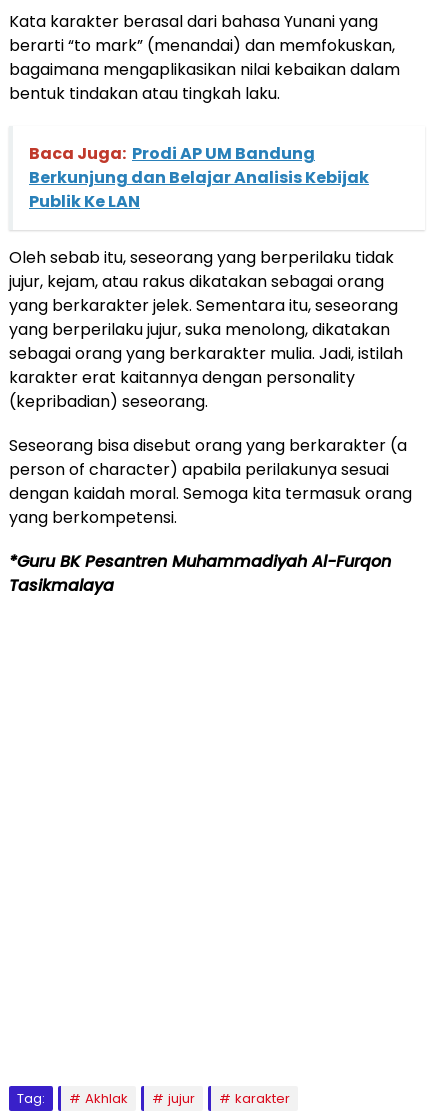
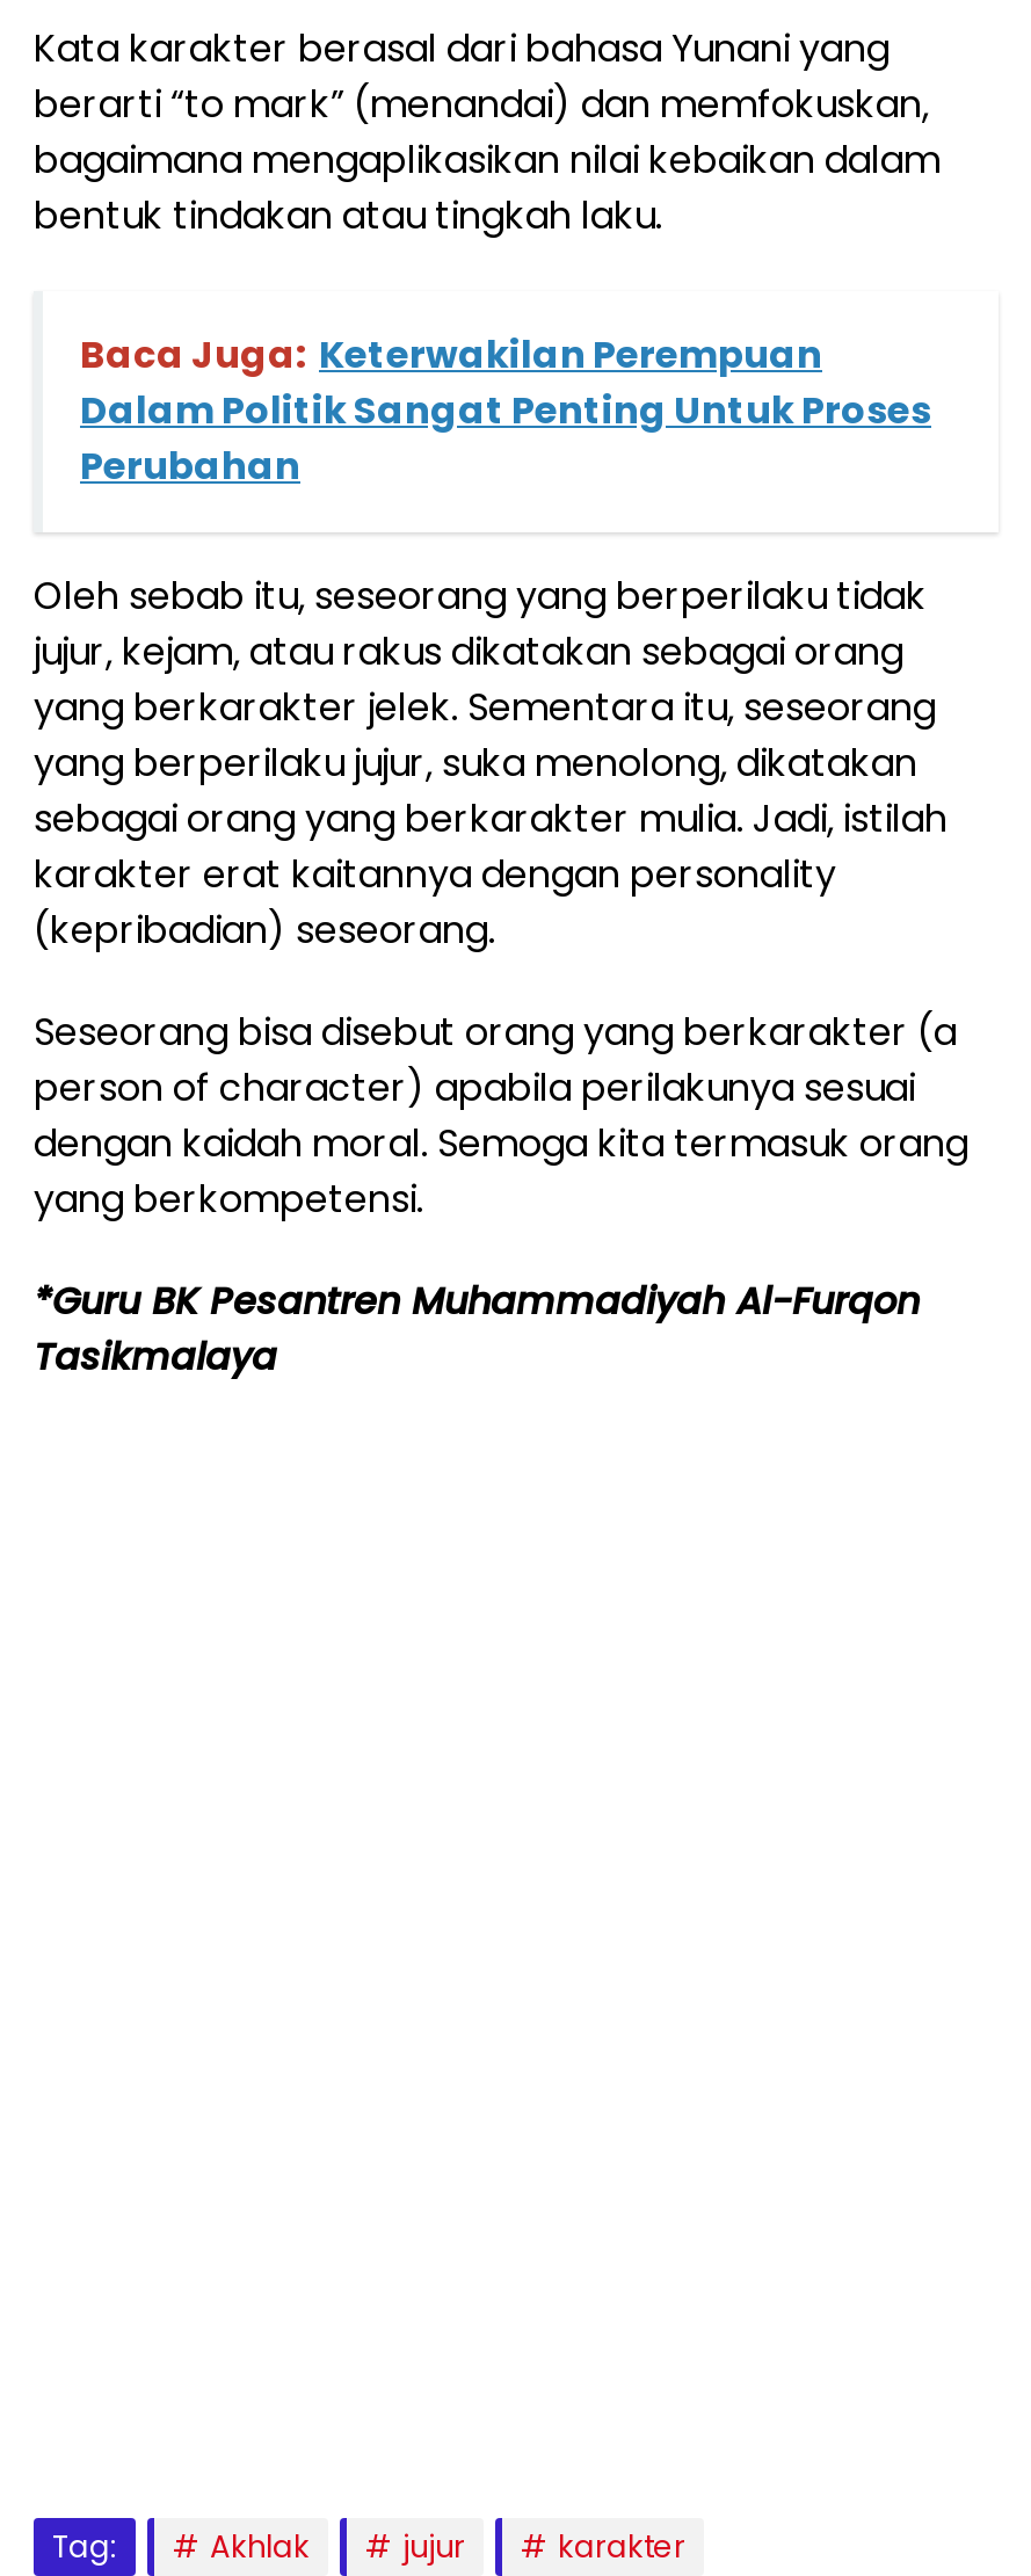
- Baca Juga: Prodi AP UM Bandung
- Berkunjung dan Belajar Analisis Kebijak
- Publik Ke LAN
+ Baca Juga: Keterwakilan Perempuan
+ Dalam Politik Sangat Penting Untuk Proses
+ Perubahan
